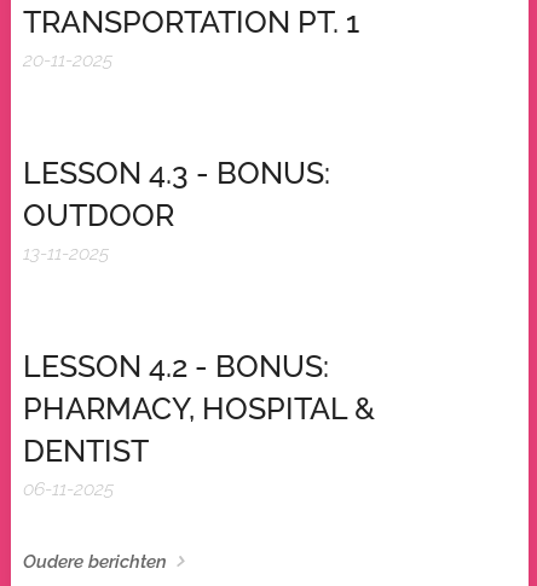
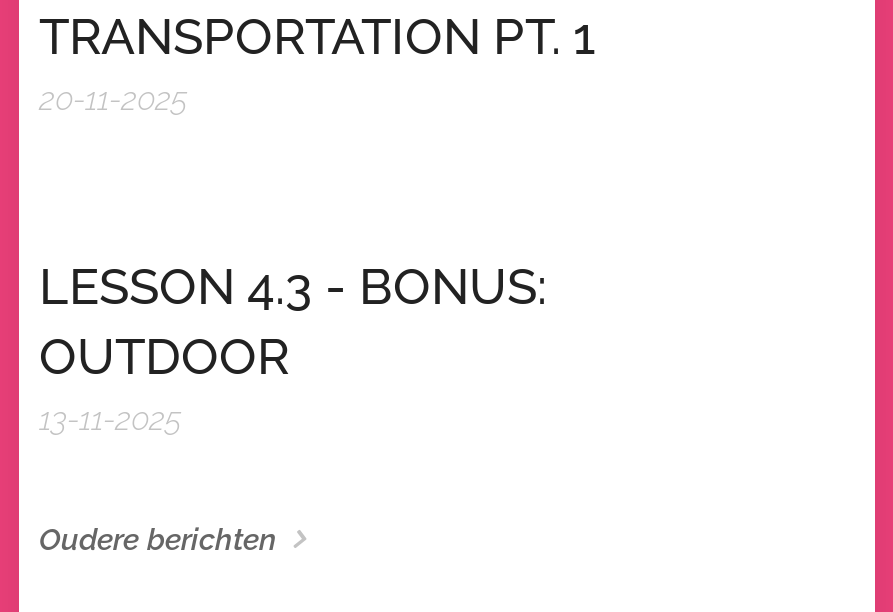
- LESSON 4.2 - BONUS:
- PHARMACY, HOSPITAL &
- DENTIST
- 06-11-2025
